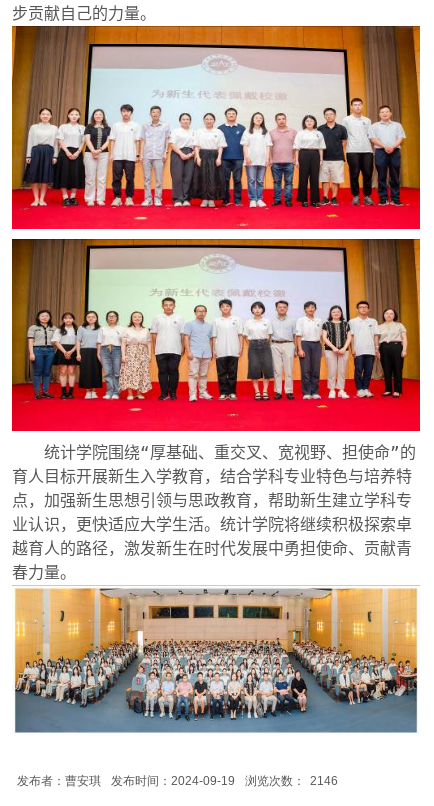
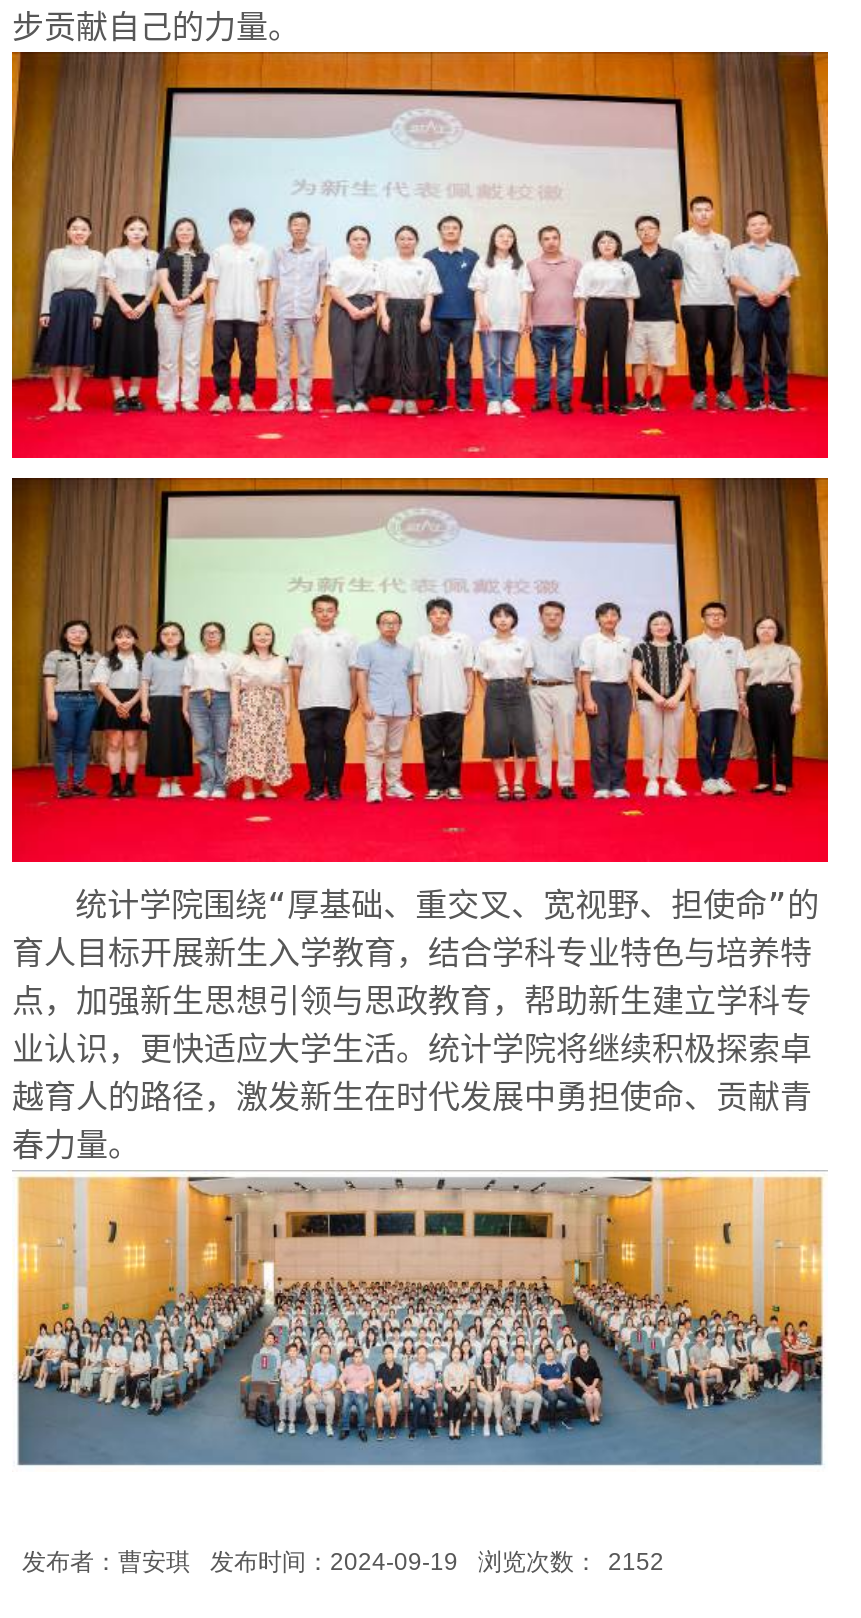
- 发布者：曹安琪 发布时间：2024-09-19 浏览次数： 2146
+ 发布者：曹安琪 发布时间：2024-09-19 浏览次数： 2152
